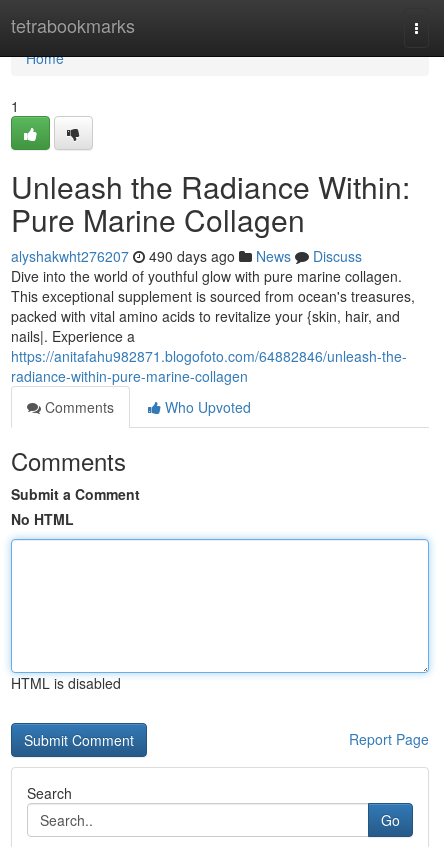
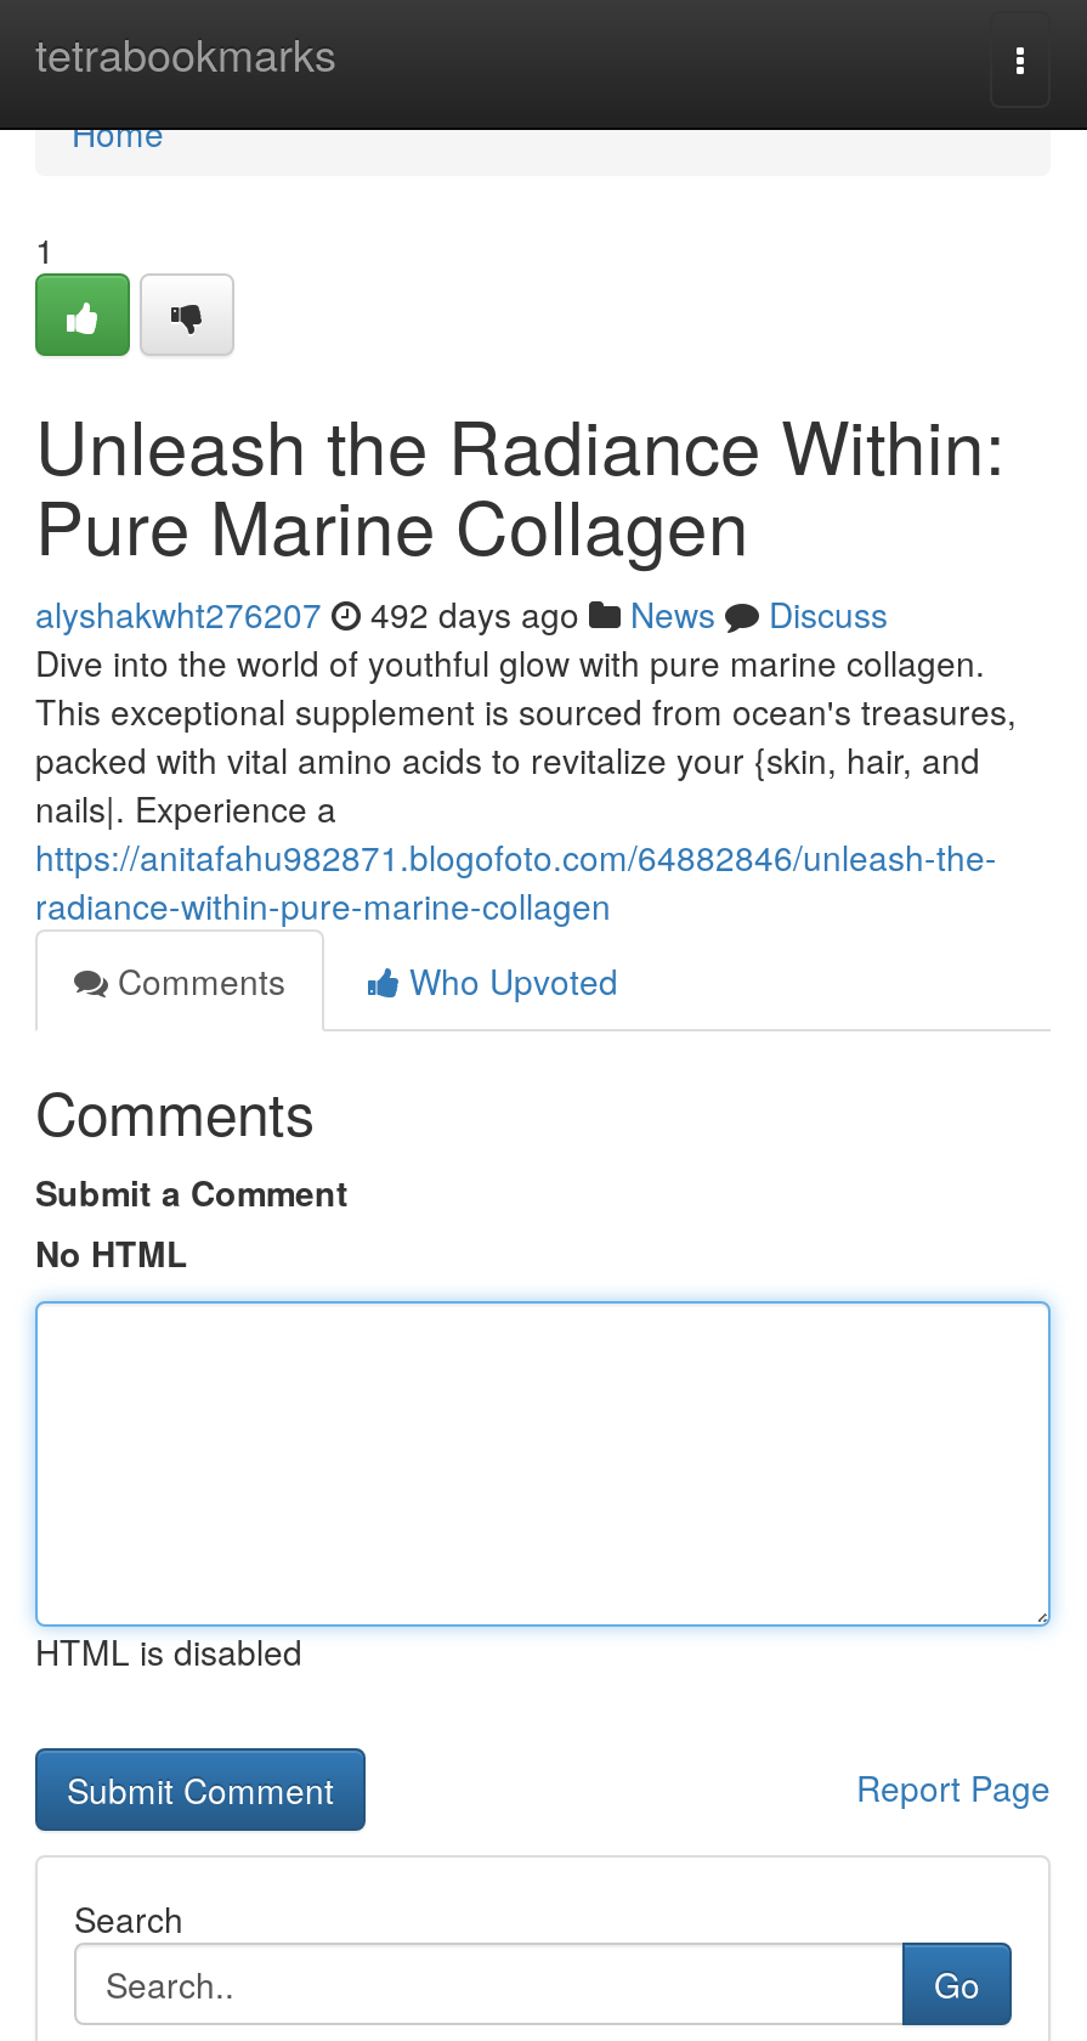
- alyshakwht276207 490 days ago News Discuss
+ alyshakwht276207 492 days ago News Discuss
